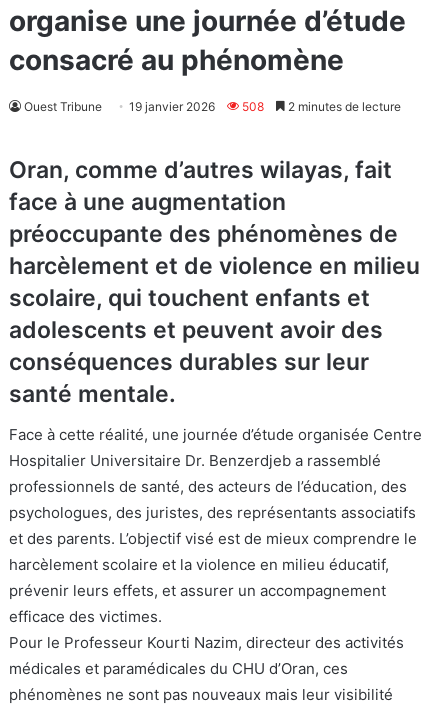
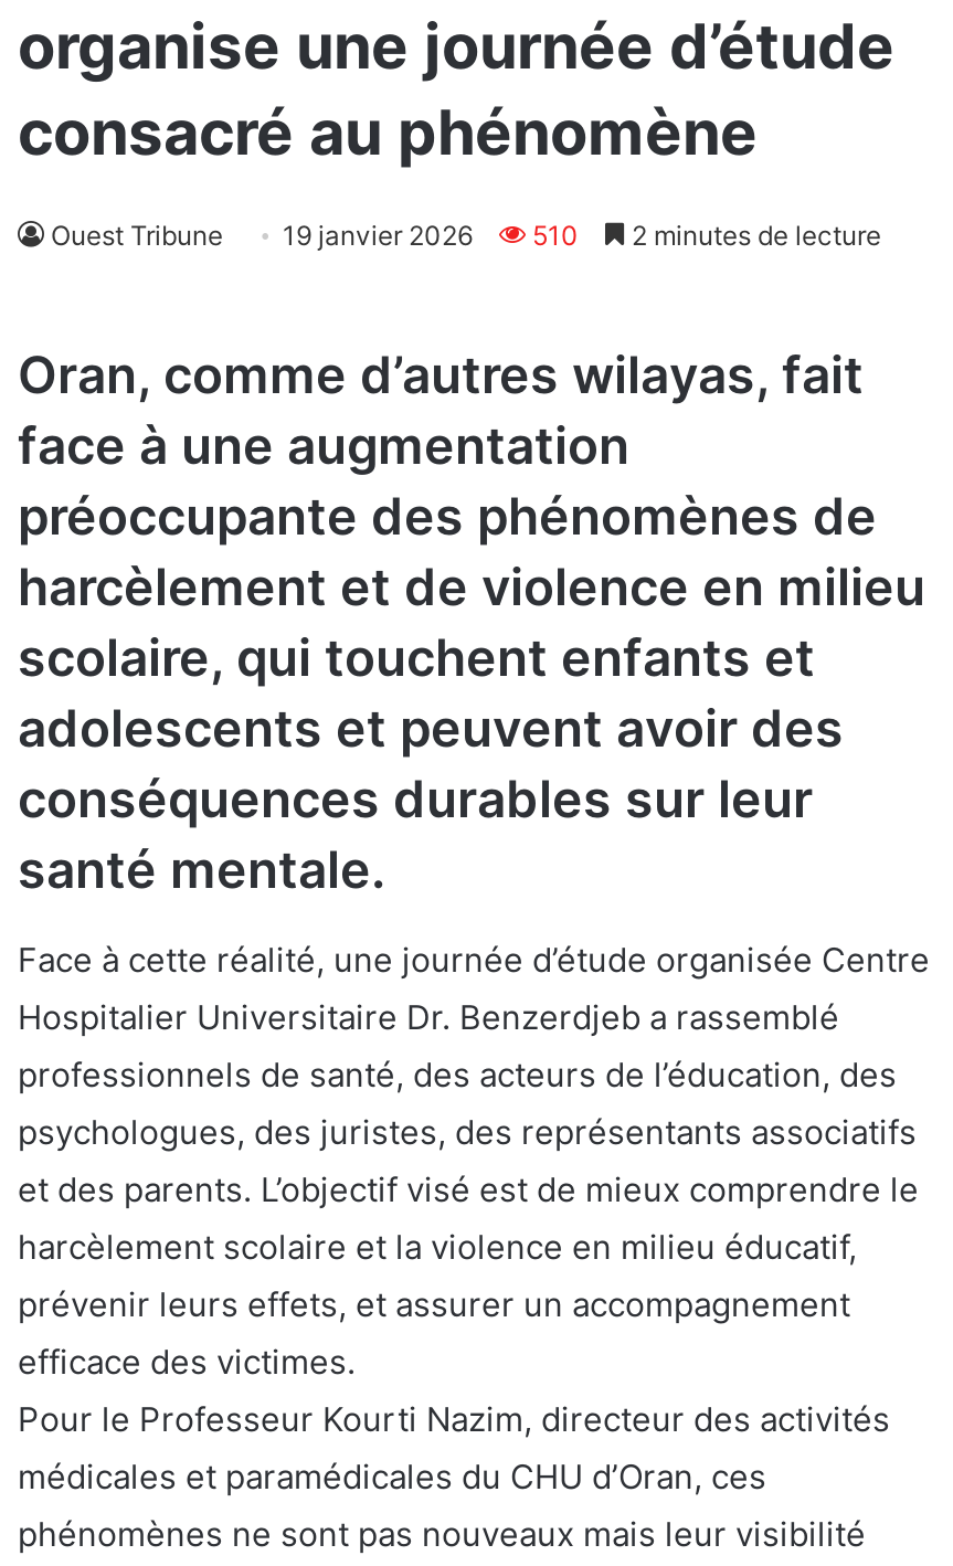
- Ouest Tribune 19 janvier 2026 508 2 minutes de lecture
+ Ouest Tribune 19 janvier 2026 510 2 minutes de lecture
